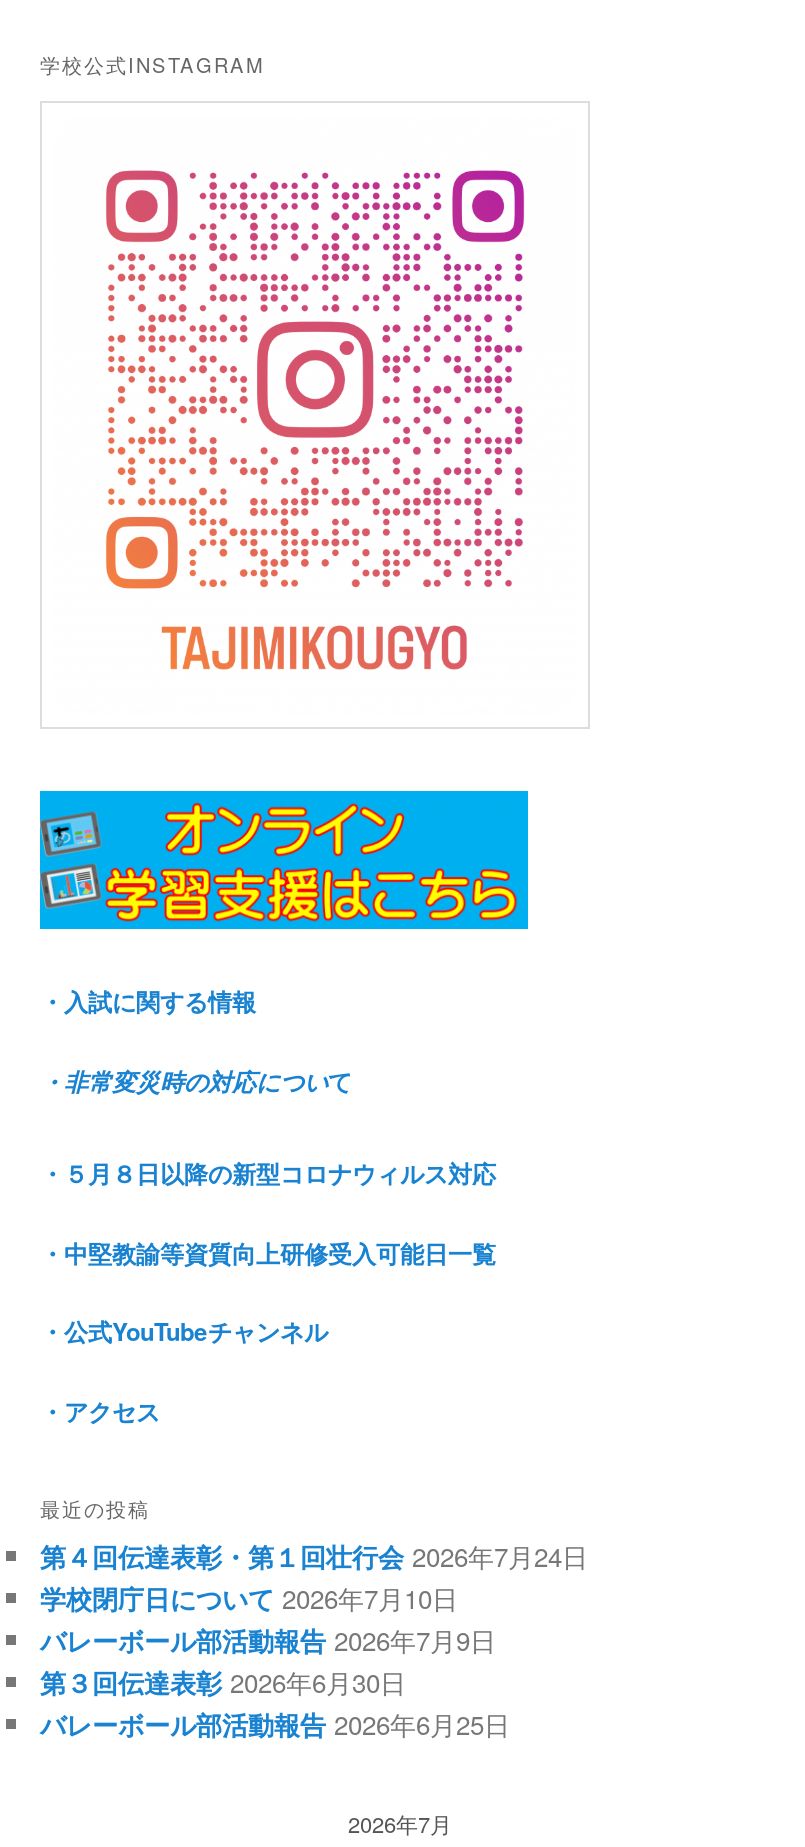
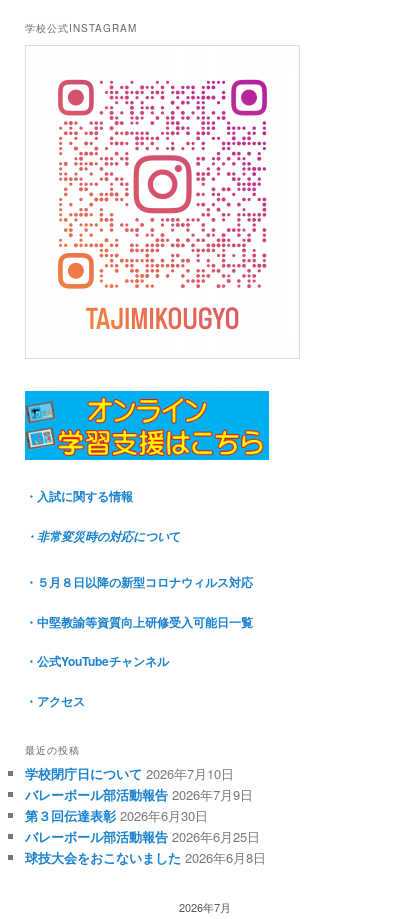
- 第４回伝達表彰・第１回壮行会 2026年7月24日

moved up: 学校閉庁日について 2026年7月10日 | バレーボール部活動報告 2026年7月9日 | 第３回伝達表彰 2026年6月30日 | バレーボール部活動報告 2026年6月25日

+ 球技大会をおこないました 2026年6月8日
